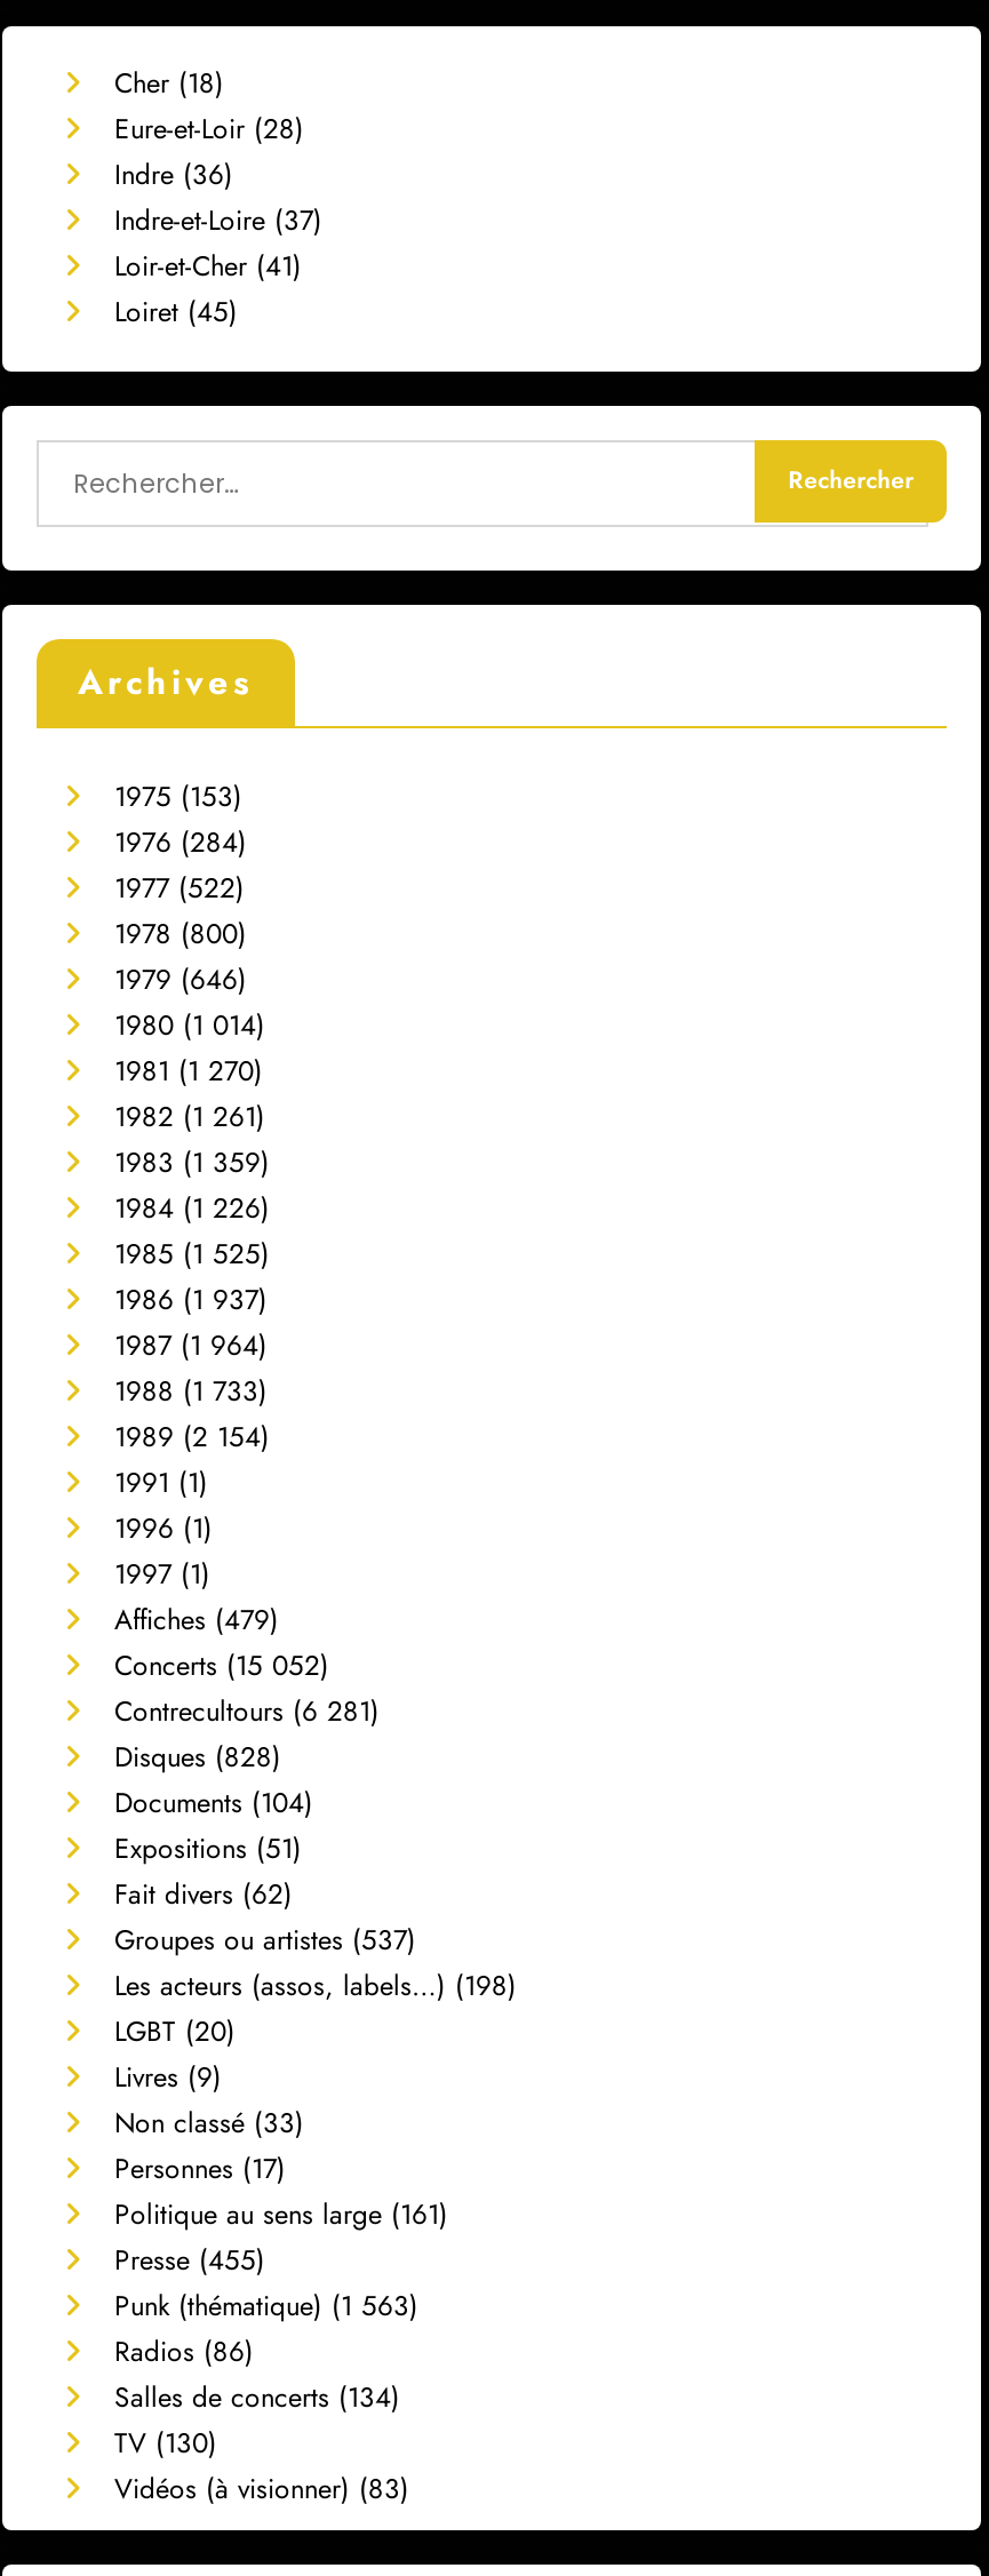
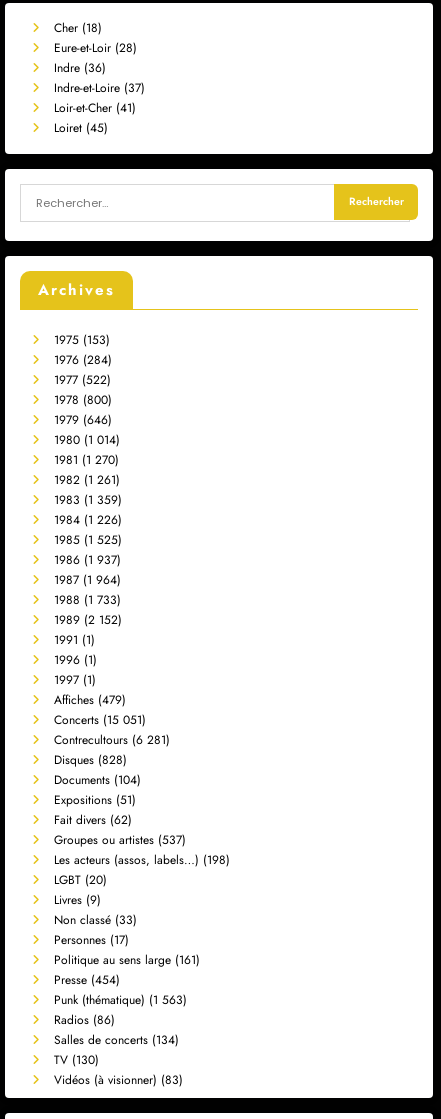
- 1989 (2 154)
+ 1989 (2 152)

- Concerts (15 052)
+ Concerts (15 051)

- Presse (455)
+ Presse (454)
